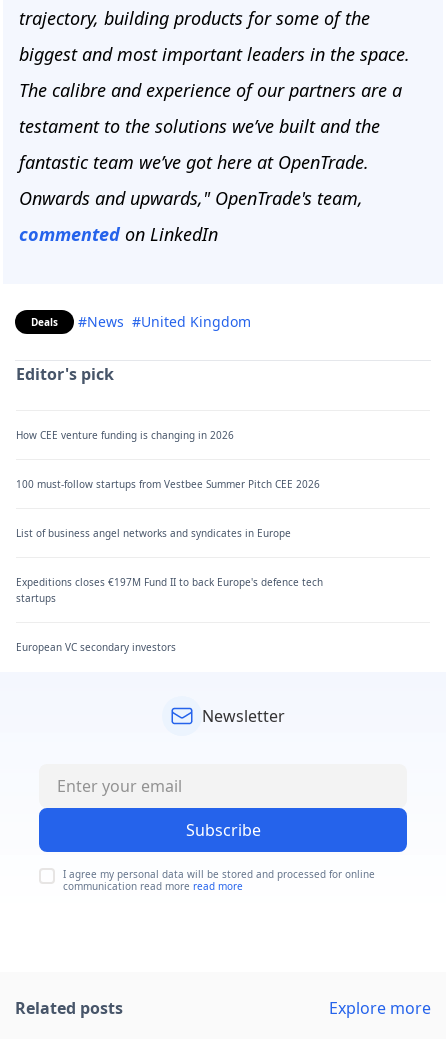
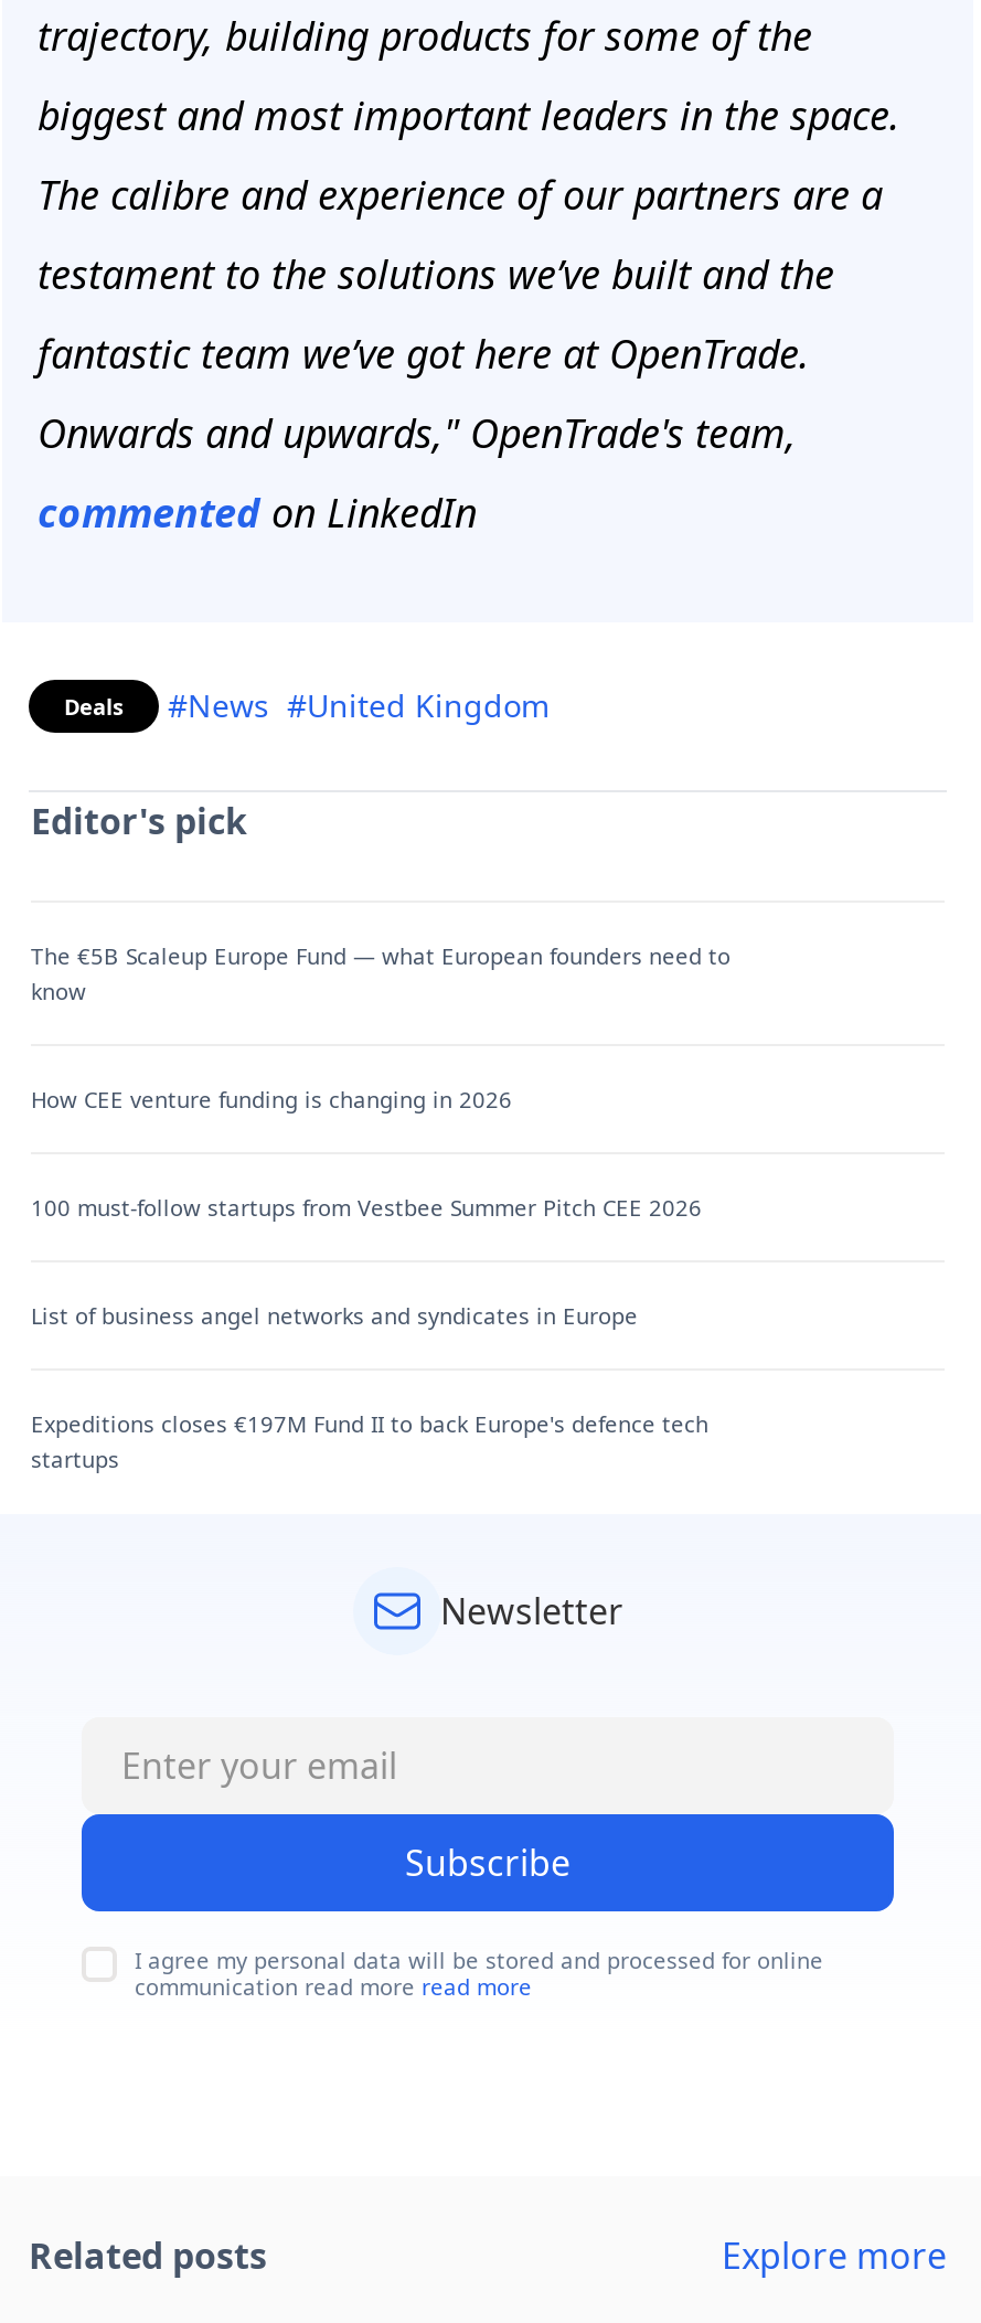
+ The €5B Scaleup Europe Fund — what European founders need to
+ know

moved down: How CEE venture funding is changing in 2026 | 100 must-follow startups from Vestbee Summer Pitch CEE 2026 | List of business angel networks and syndicates in Europe | Expeditions closes €197M Fund II to back Europe's defence tech | startups

- European VC secondary investors
